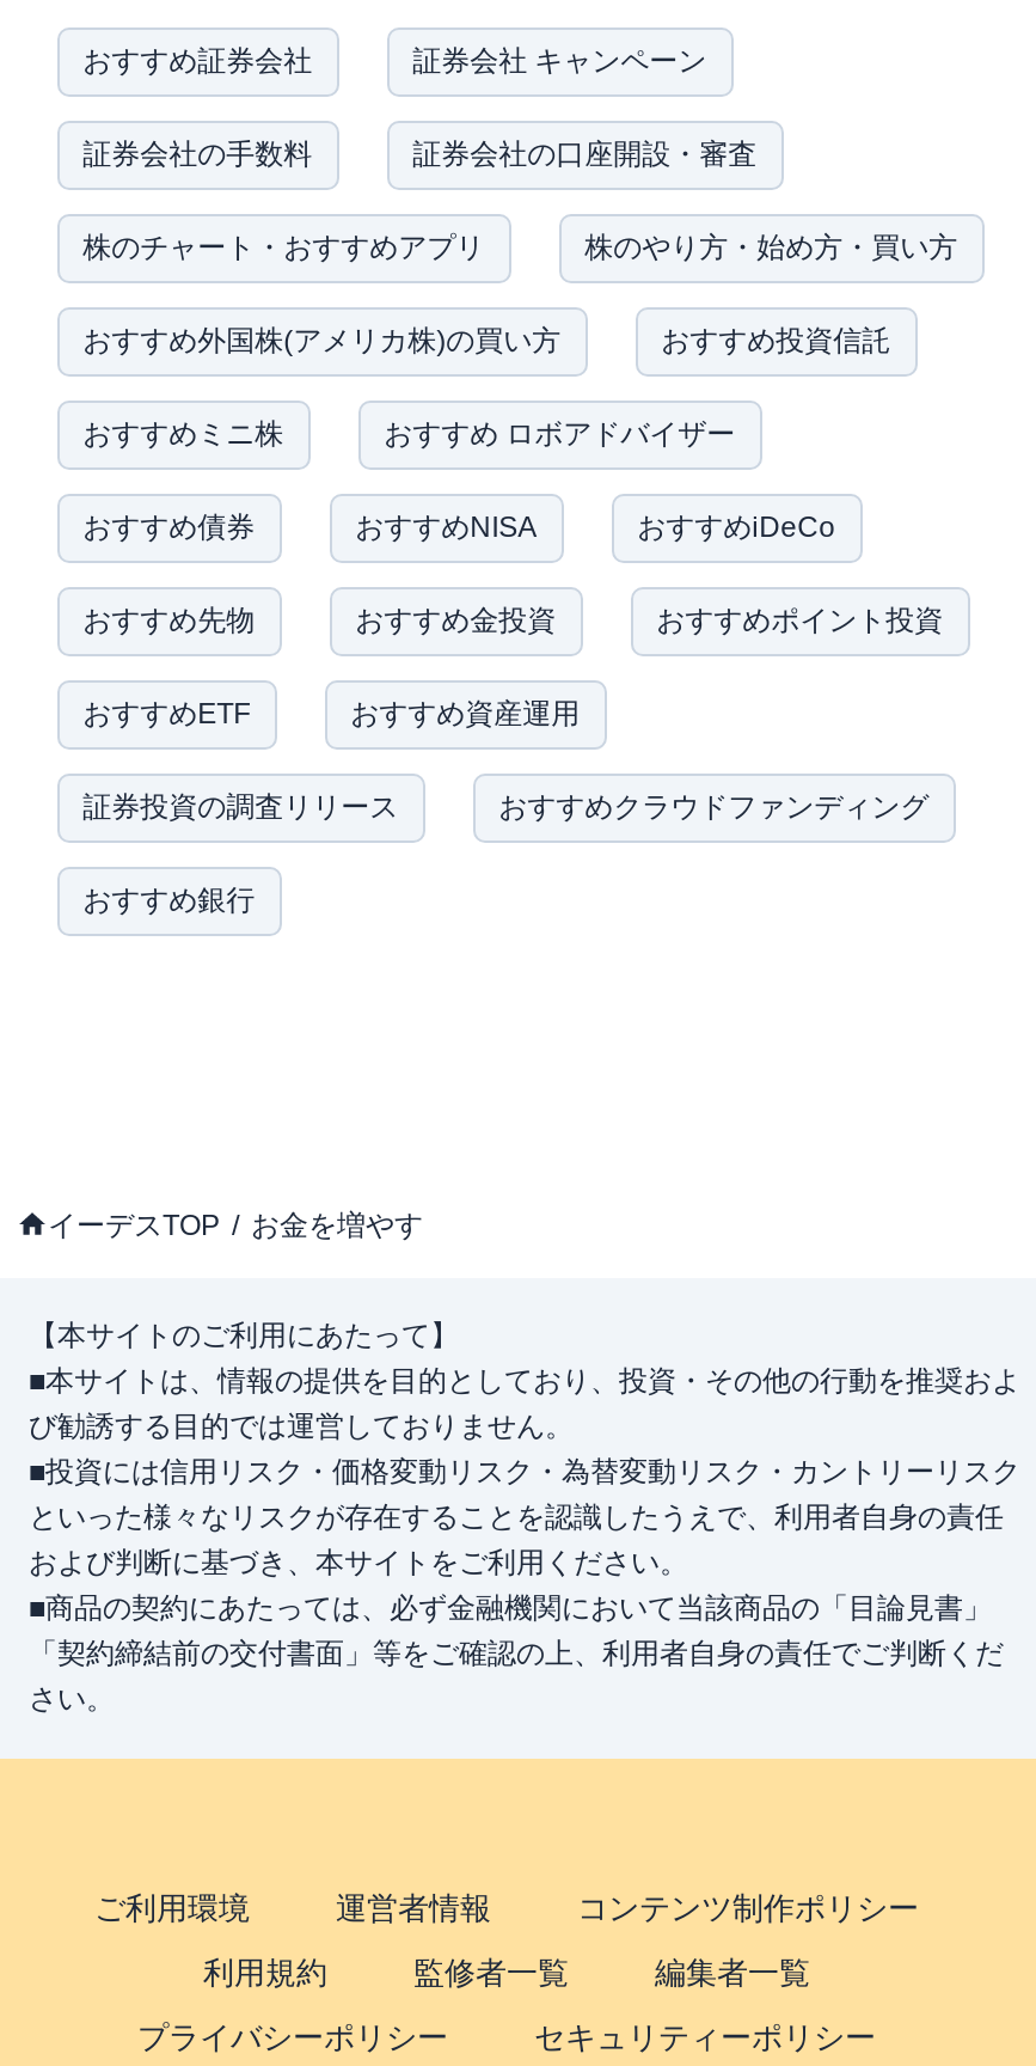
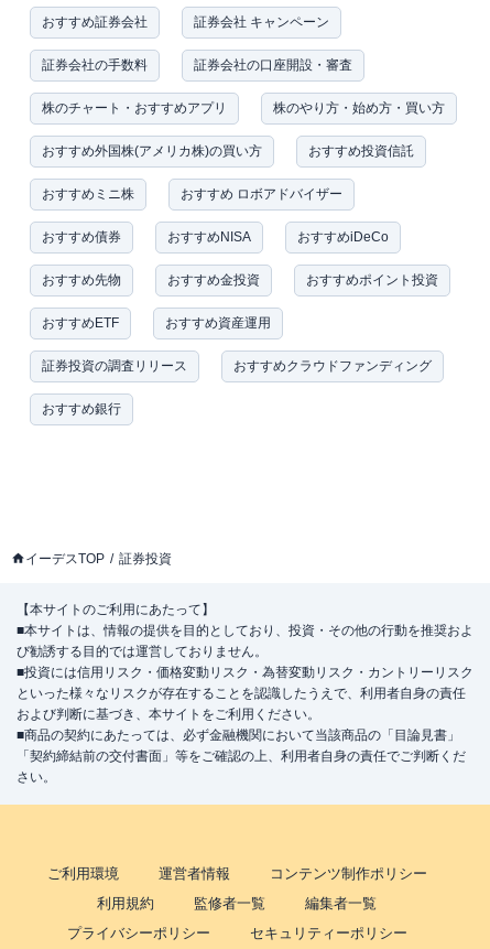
- お金を増やす
+ 証券投資
